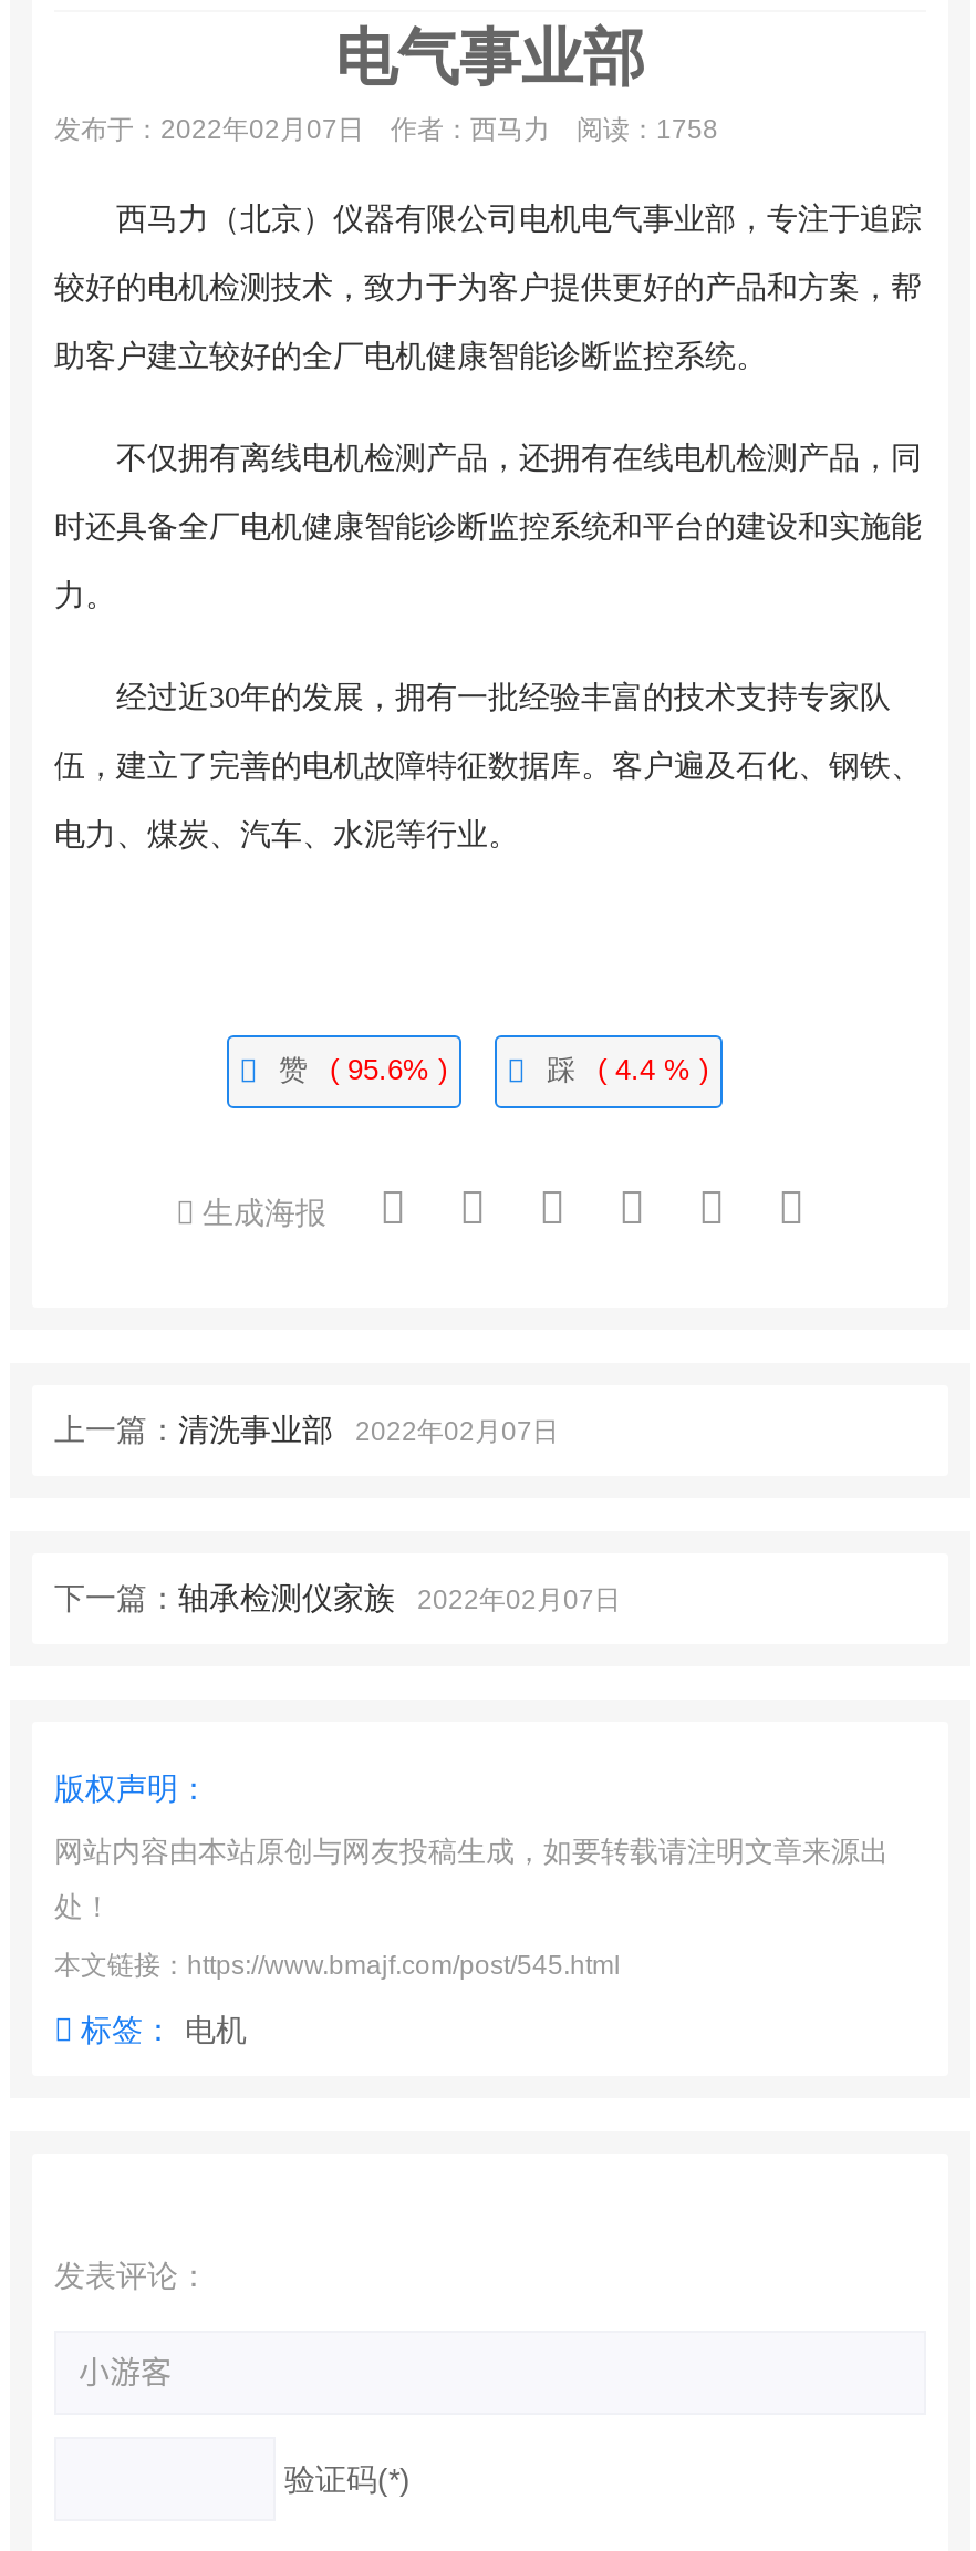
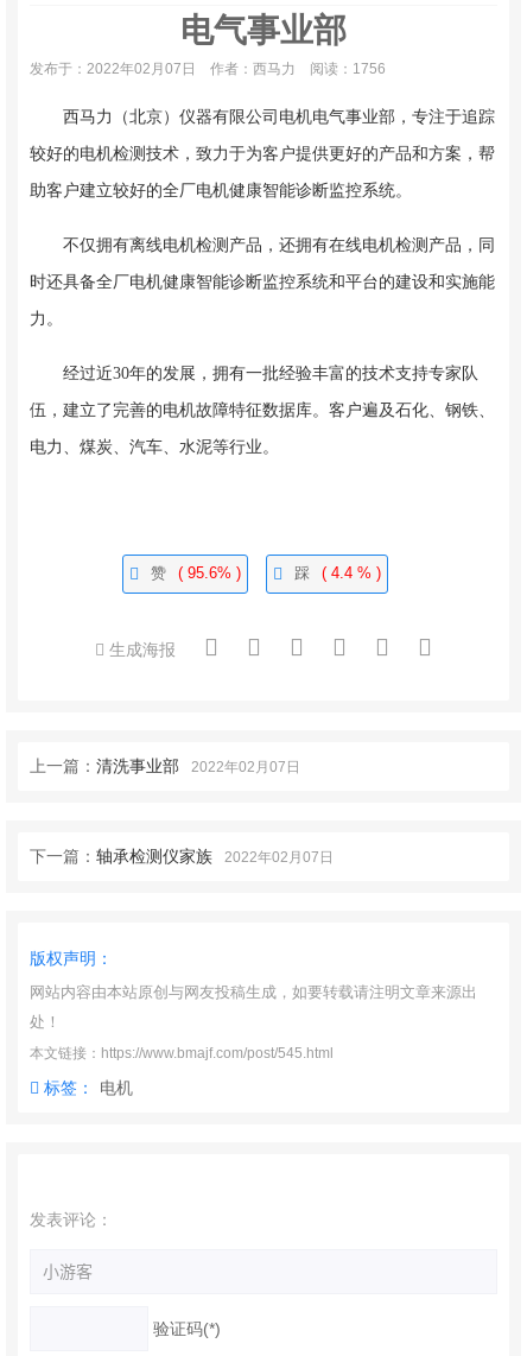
- 发布于：2022年02月07日 作者：西马力 阅读：1758
+ 发布于：2022年02月07日 作者：西马力 阅读：1756
